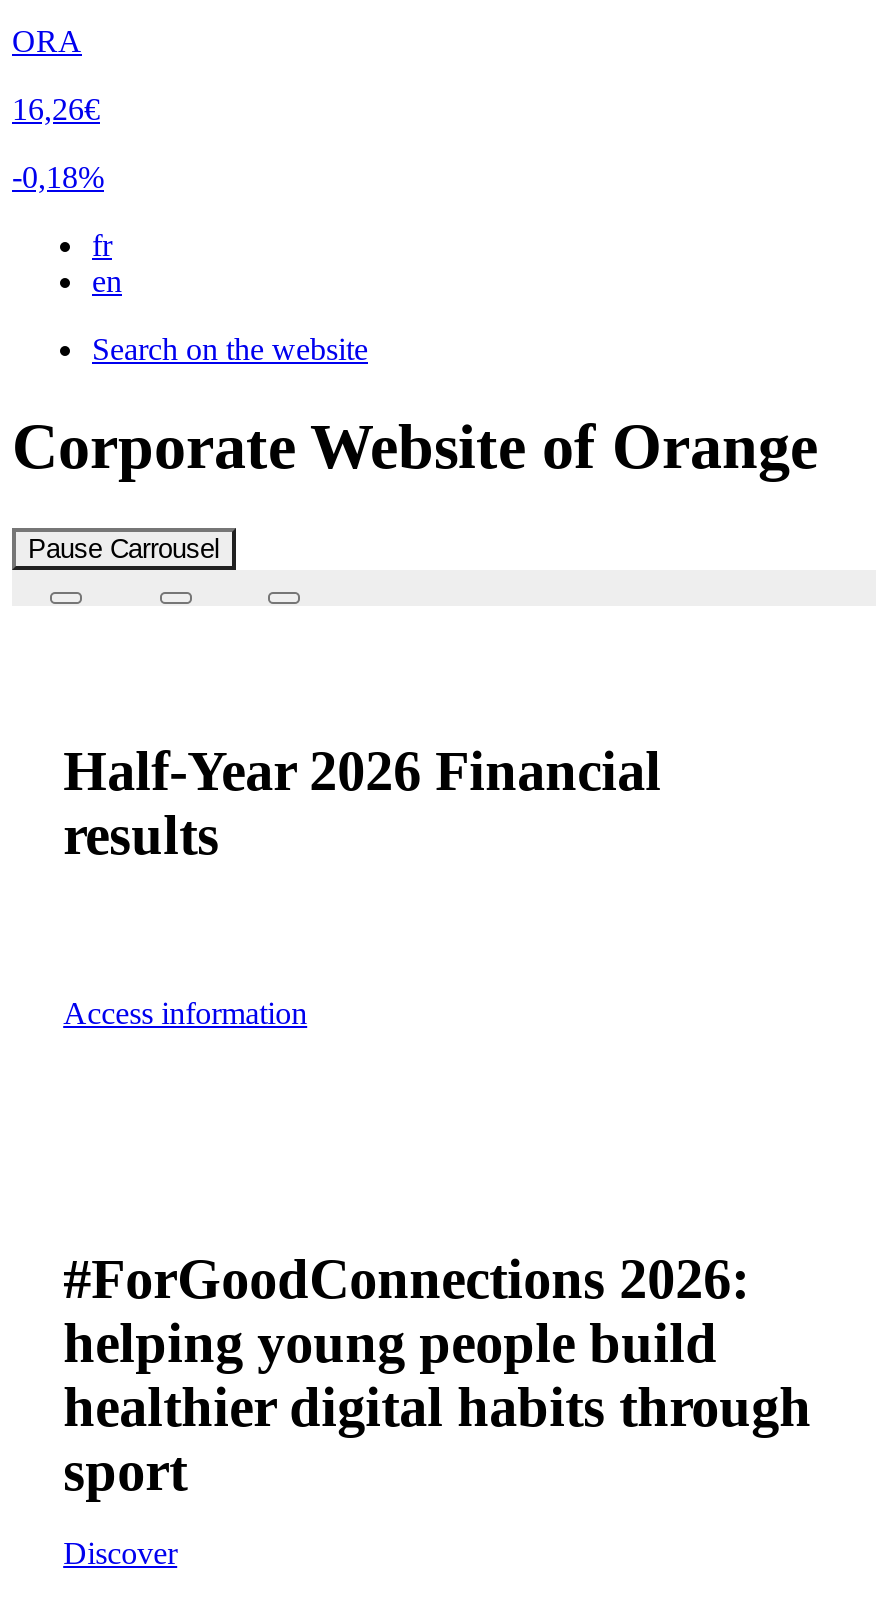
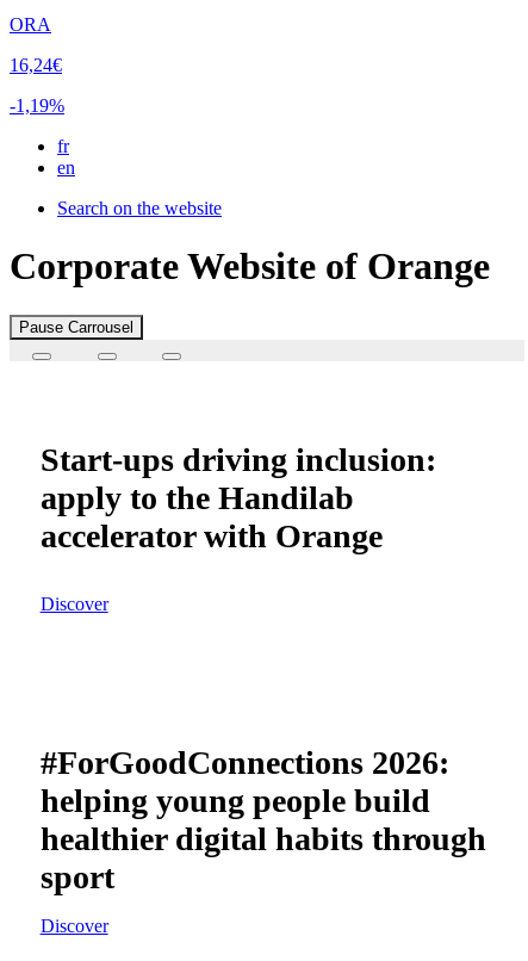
- 16,26€
+ 16,24€

- -0,18%
+ -1,19%

- Half-Year 2026 Financial
- results
+ Start-ups driving inclusion:
+ apply to the Handilab
+ accelerator with Orange

- Access information
+ Discover
